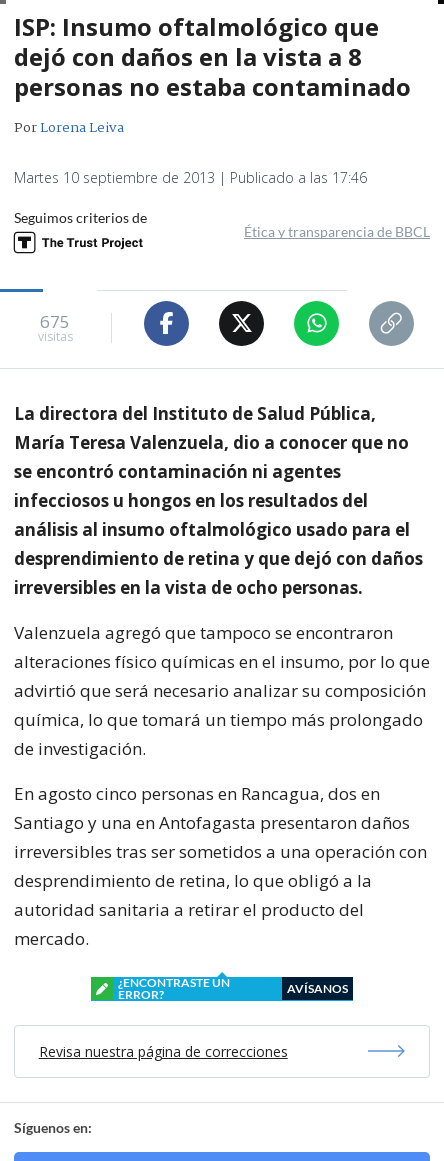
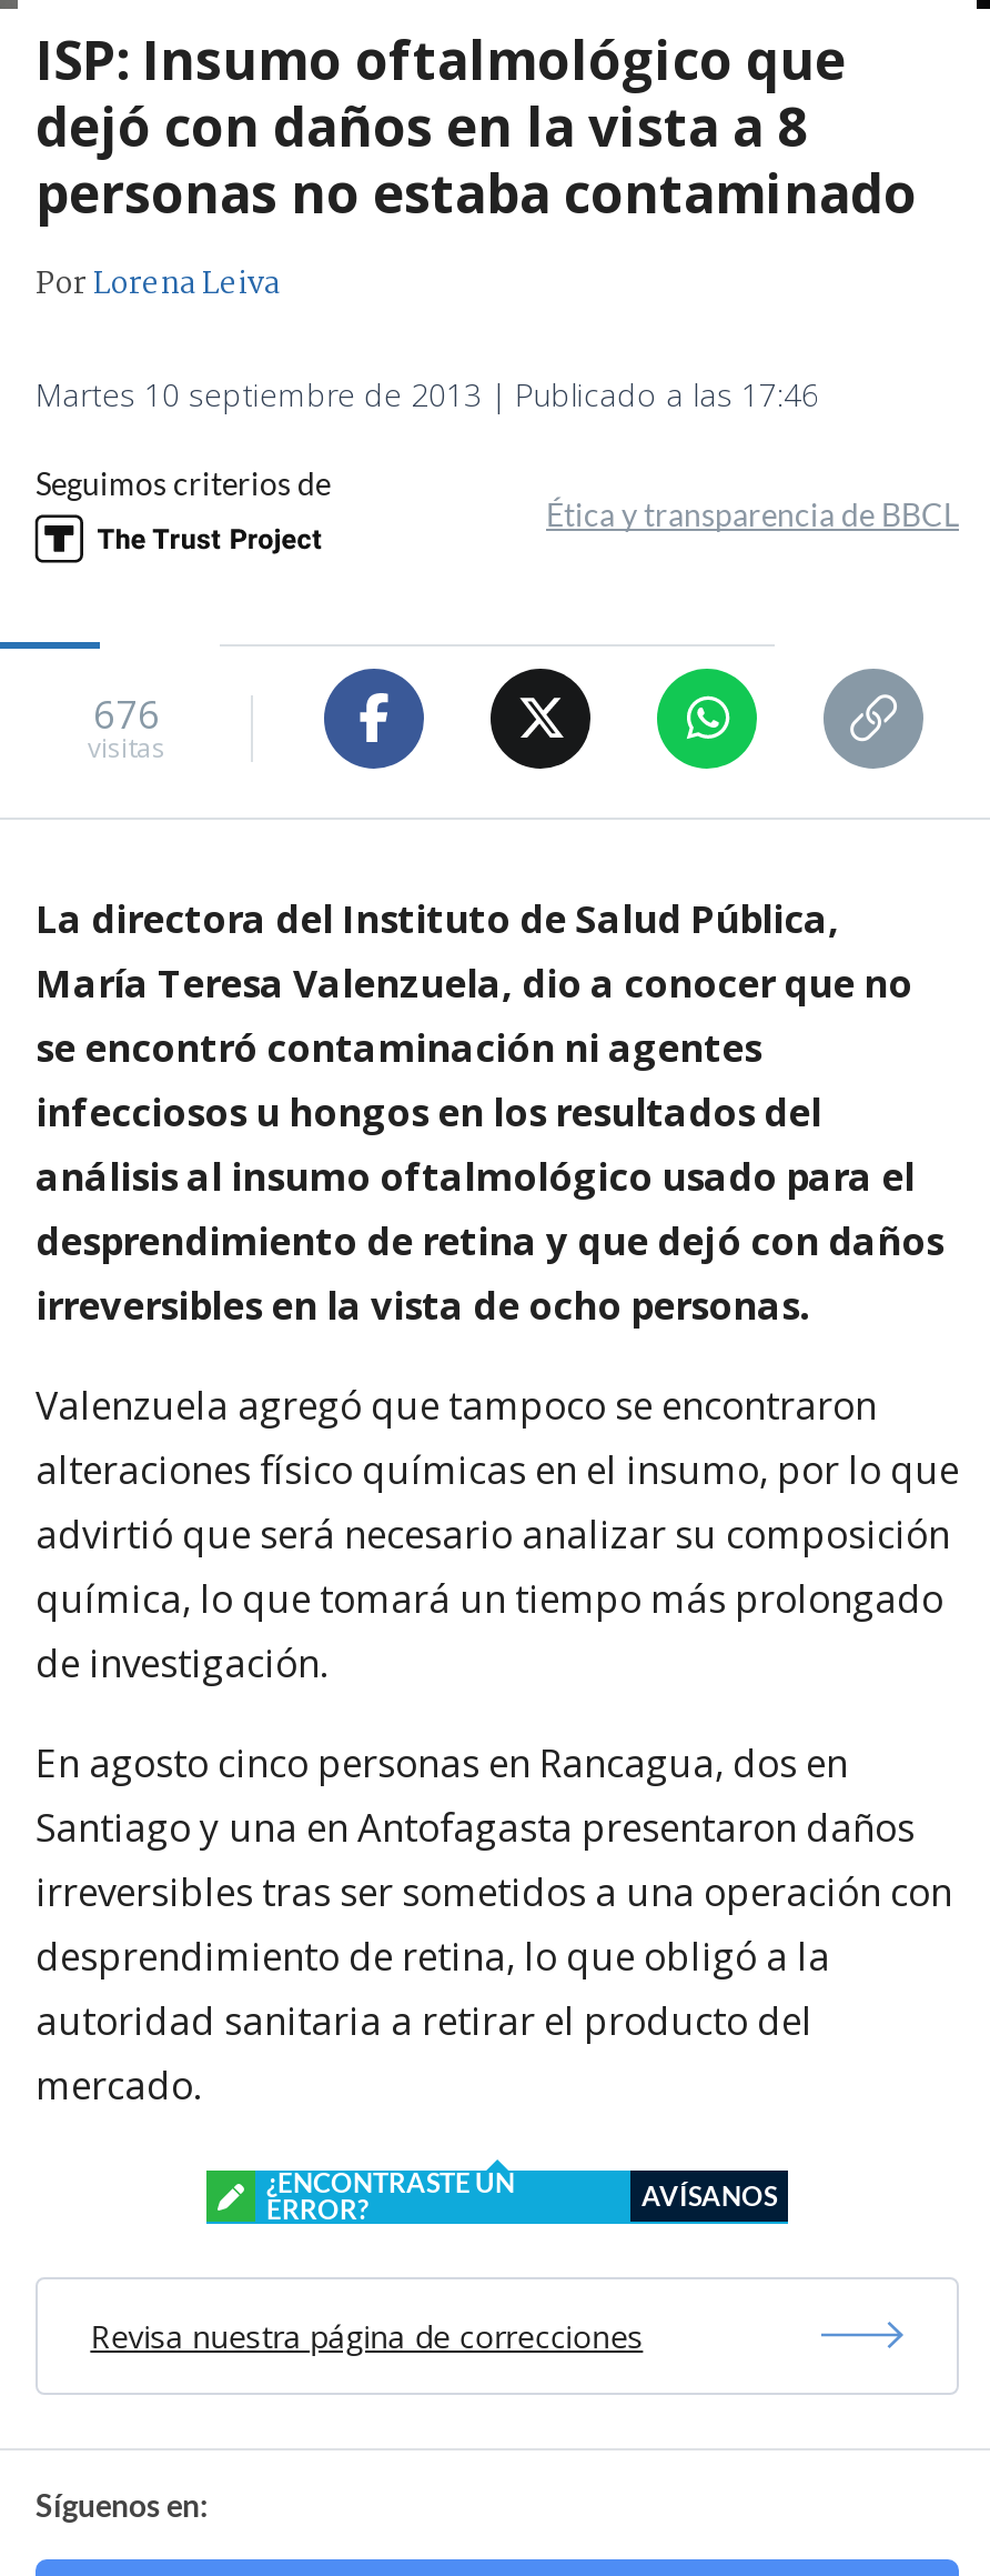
- 675
+ 676
